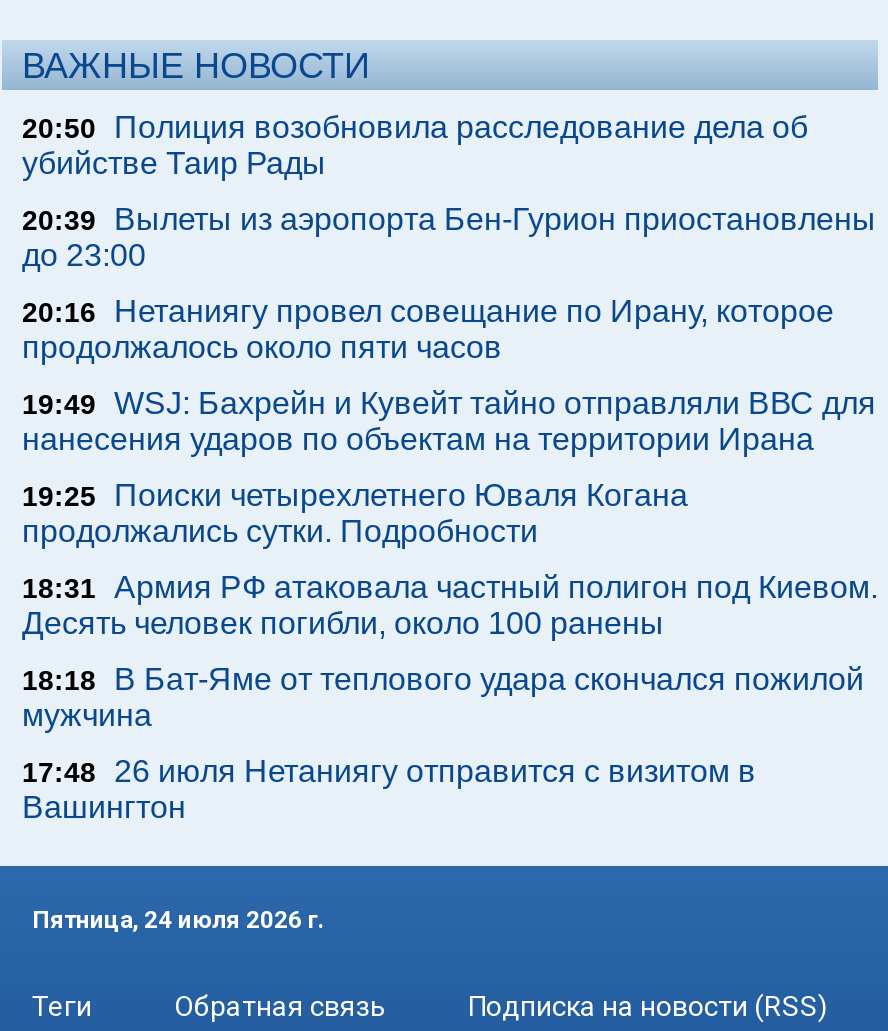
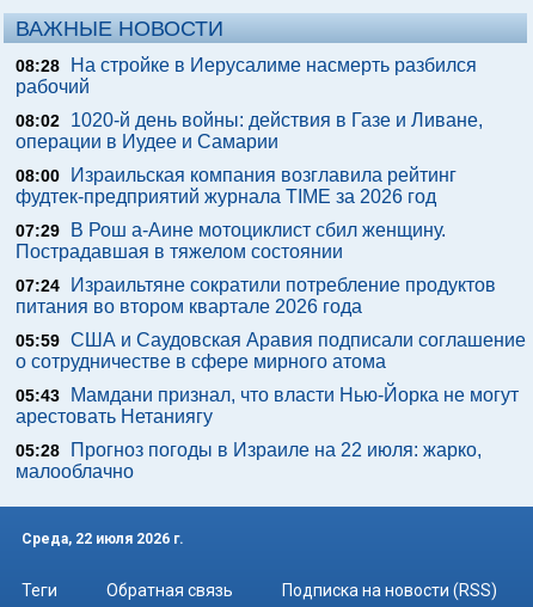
- 20:50 Полиция возобновила расследование дела об
- убийстве Таир Рады
+ 08:28 На стройке в Иерусалиме насмерть разбился
+ рабочий

- 20:39 Вылеты из аэропорта Бен-Гурион приостановлены
- до 23:00
+ 08:02 1020-й день войны: действия в Газе и Ливане,
+ операции в Иудее и Самарии

- 20:16 Нетаниягу провел совещание по Ирану, которое
- продолжалось около пяти часов
+ 08:00 Израильская компания возглавила рейтинг
+ фудтек-предприятий журнала TIME за 2026 год

- 19:49 WSJ: Бахрейн и Кувейт тайно отправляли ВВС для
- нанесения ударов по объектам на территории Ирана
+ 07:29 В Рош а-Аине мотоциклист сбил женщину.
+ Пострадавшая в тяжелом состоянии

- 19:25 Поиски четырехлетнего Юваля Когана
- продолжались сутки. Подробности
+ 07:24 Израильтяне сократили потребление продуктов
+ питания во втором квартале 2026 года

- 18:31 Армия РФ атаковала частный полигон под Киевом.
- Десять человек погибли, около 100 ранены
+ 05:59 США и Саудовская Аравия подписали соглашение
+ о сотрудничестве в сфере мирного атома

- 18:18 В Бат-Яме от теплового удара скончался пожилой
- мужчина
+ 05:43 Мамдани признал, что власти Нью-Йорка не могут
+ арестовать Нетаниягу

- 17:48 26 июля Нетаниягу отправится с визитом в
- Вашингтон
+ 05:28 Прогноз погоды в Израиле на 22 июля: жарко,
+ малооблачно

- Пятница, 24 июля 2026 г.
+ Среда, 22 июля 2026 г.
